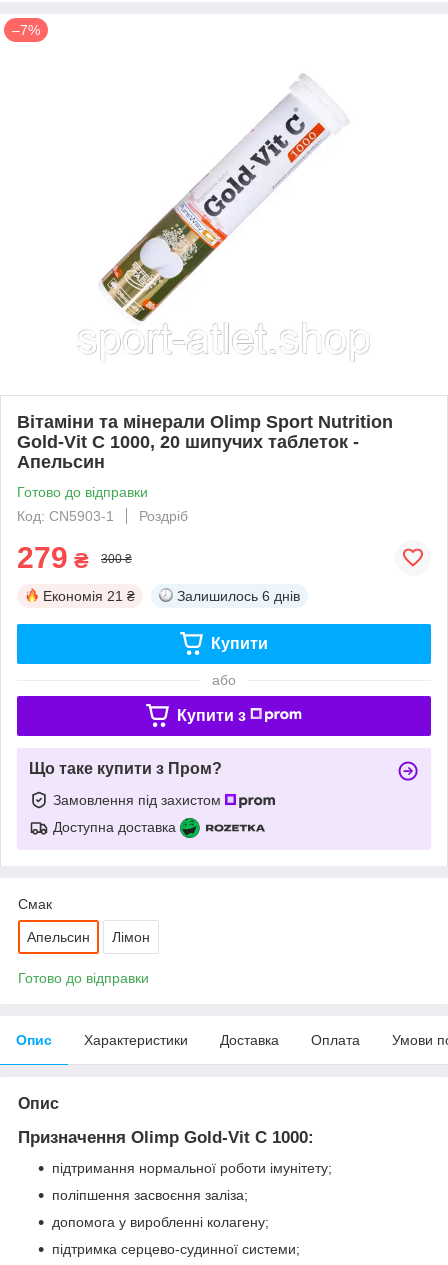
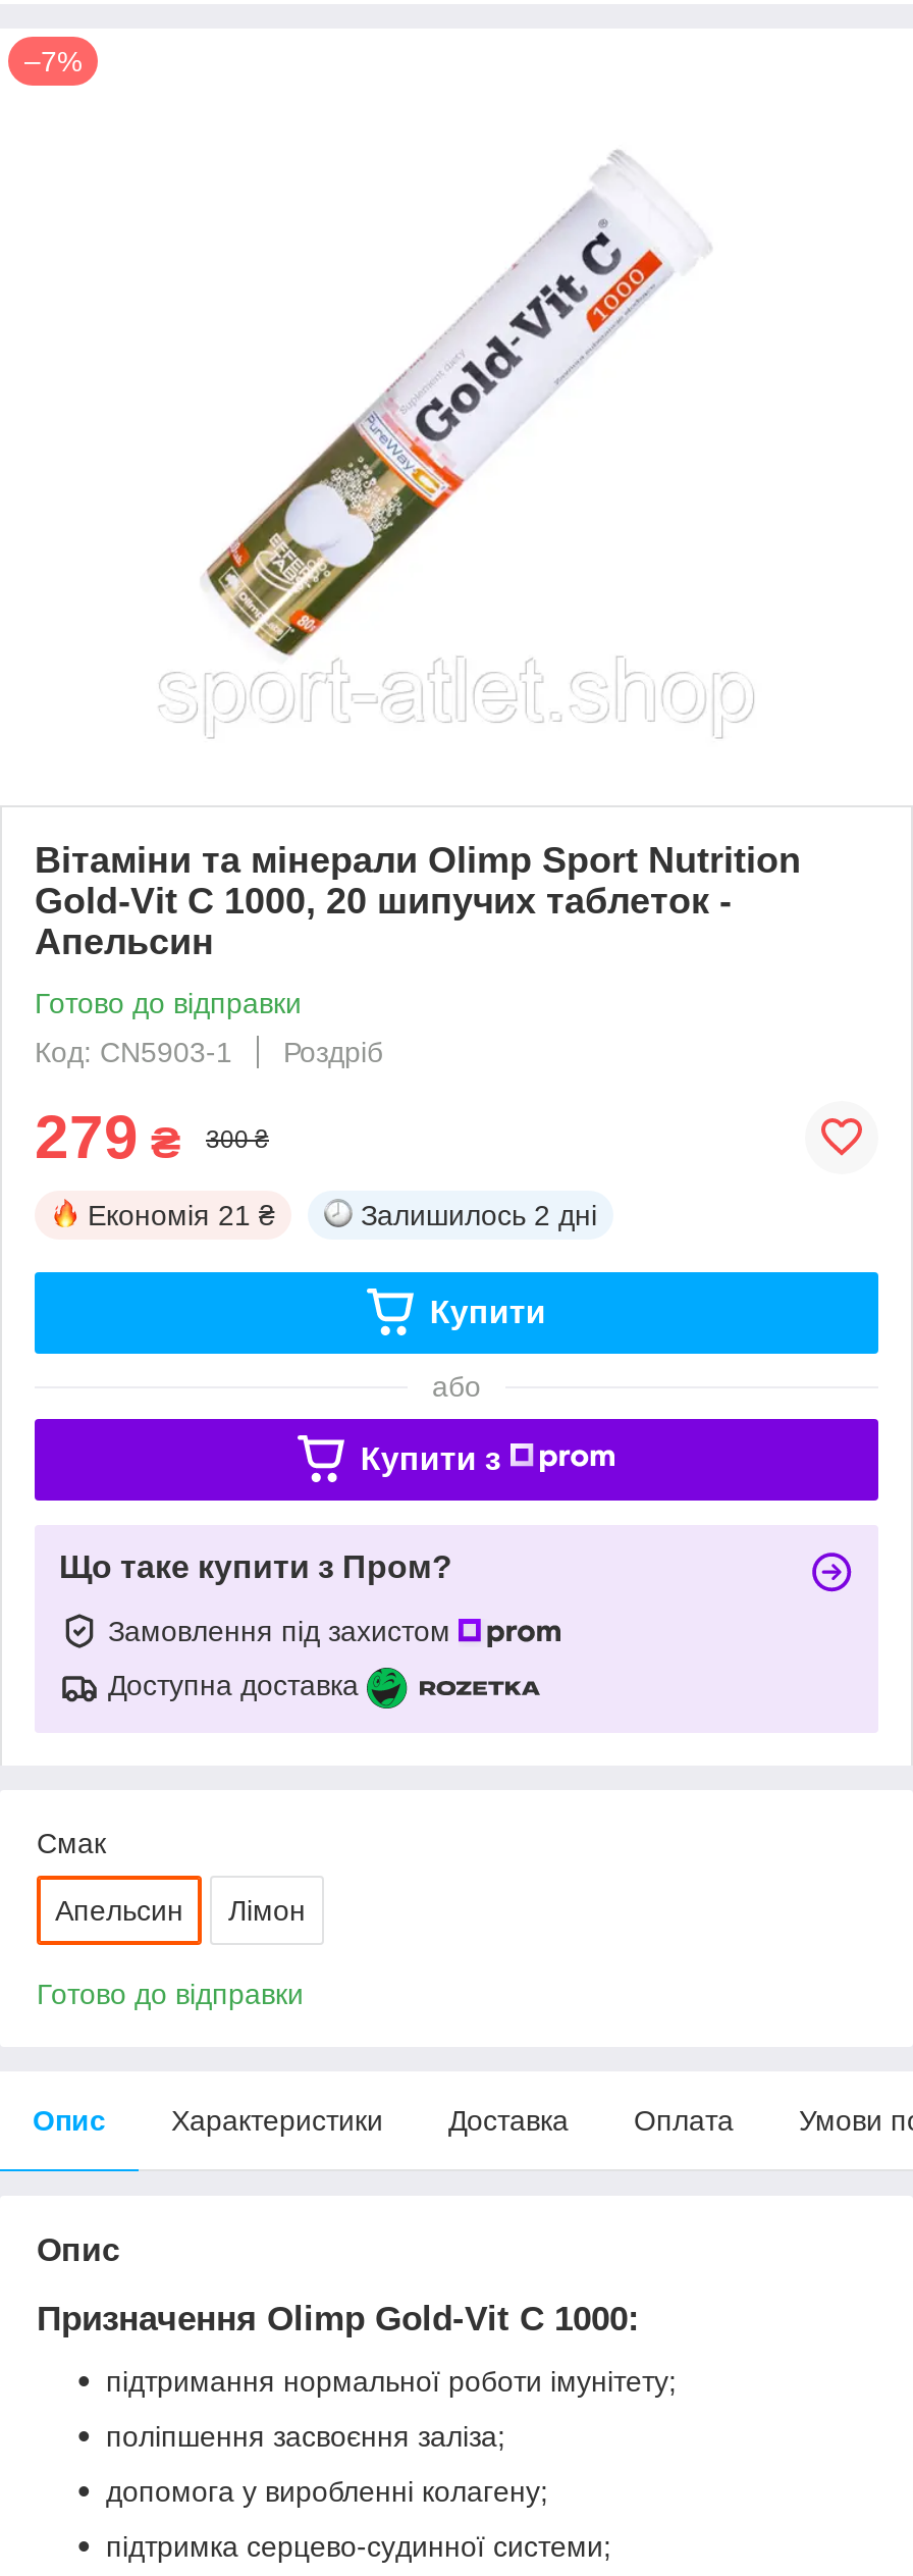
- Залишилось 6 днів
+ Залишилось 2 дні
